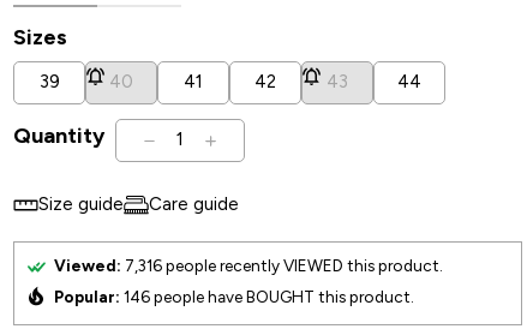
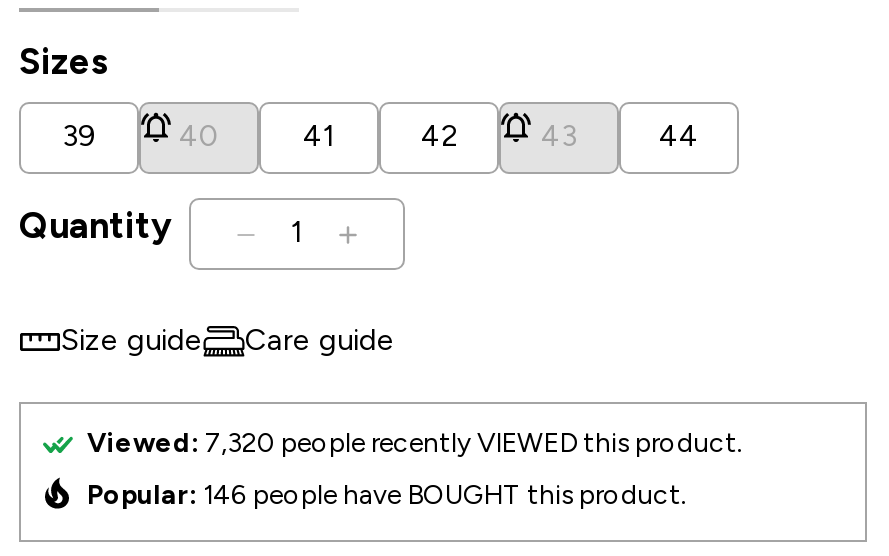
- Viewed: 7,316 people recently VIEWED this product.
+ Viewed: 7,320 people recently VIEWED this product.
